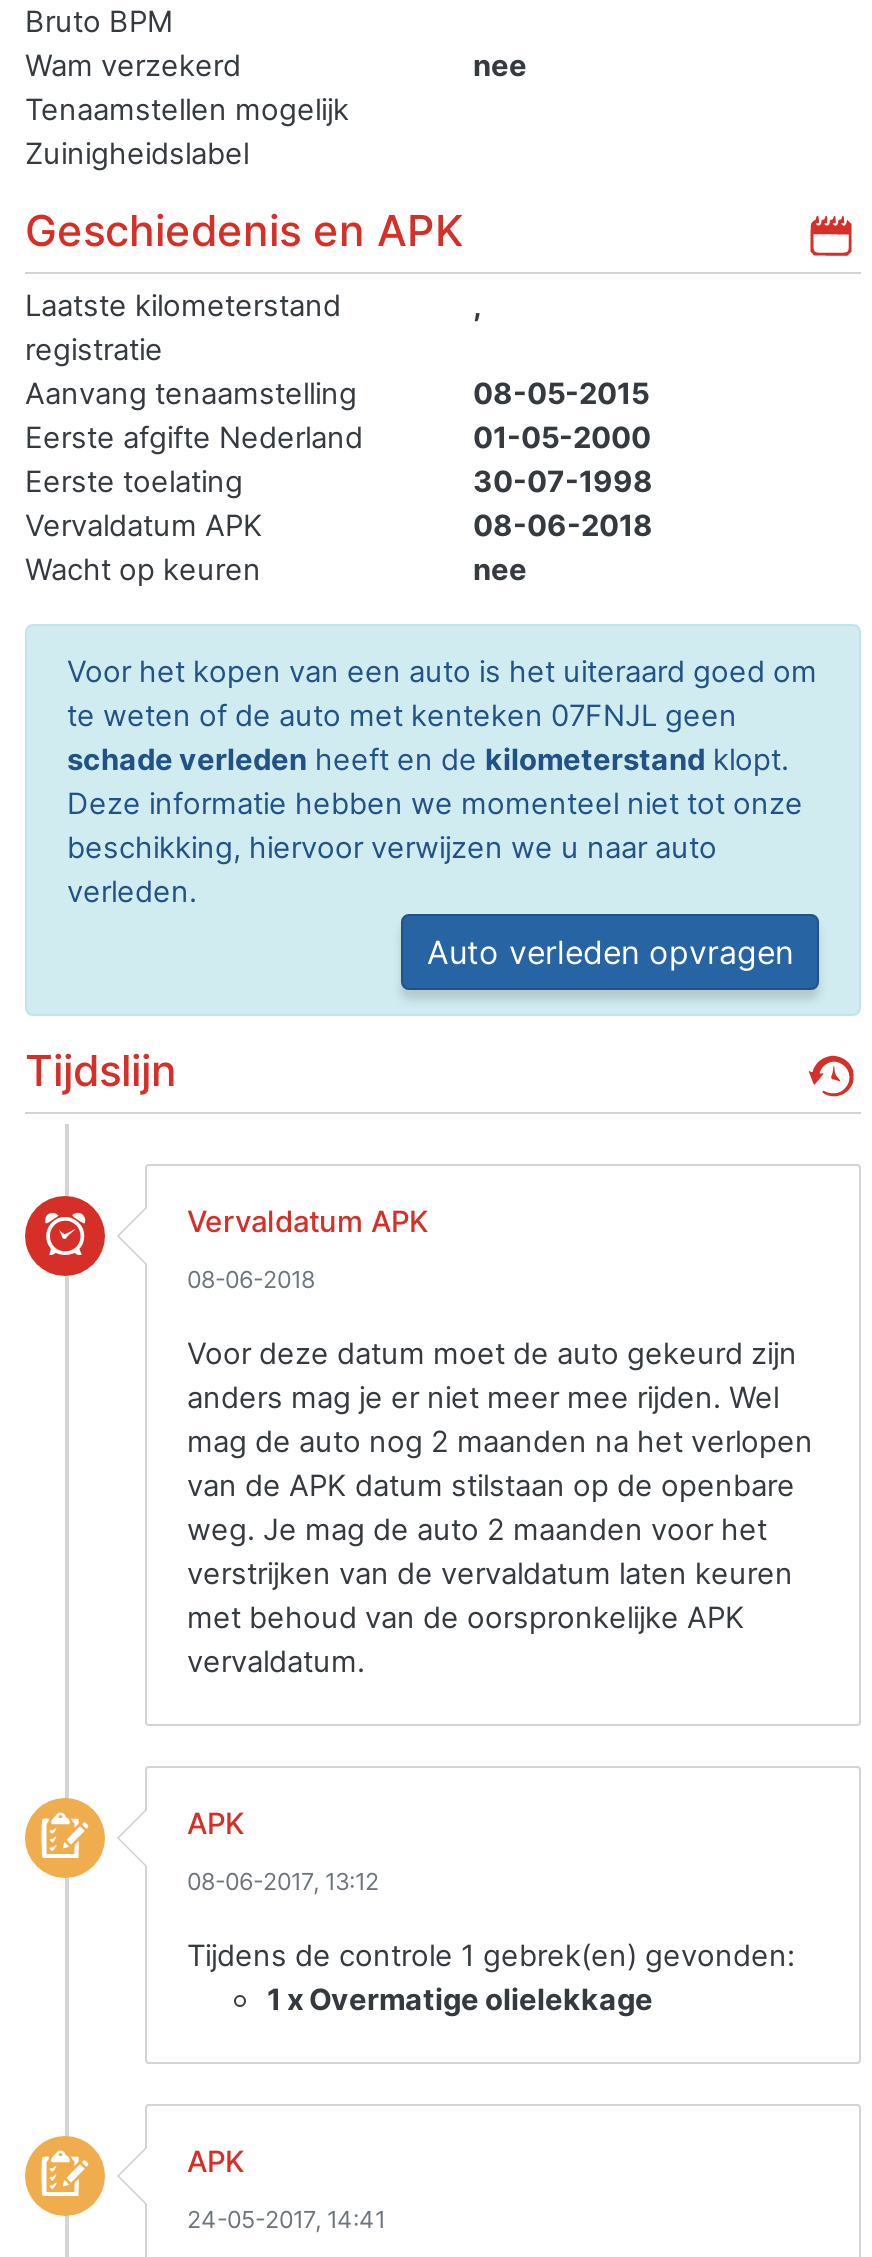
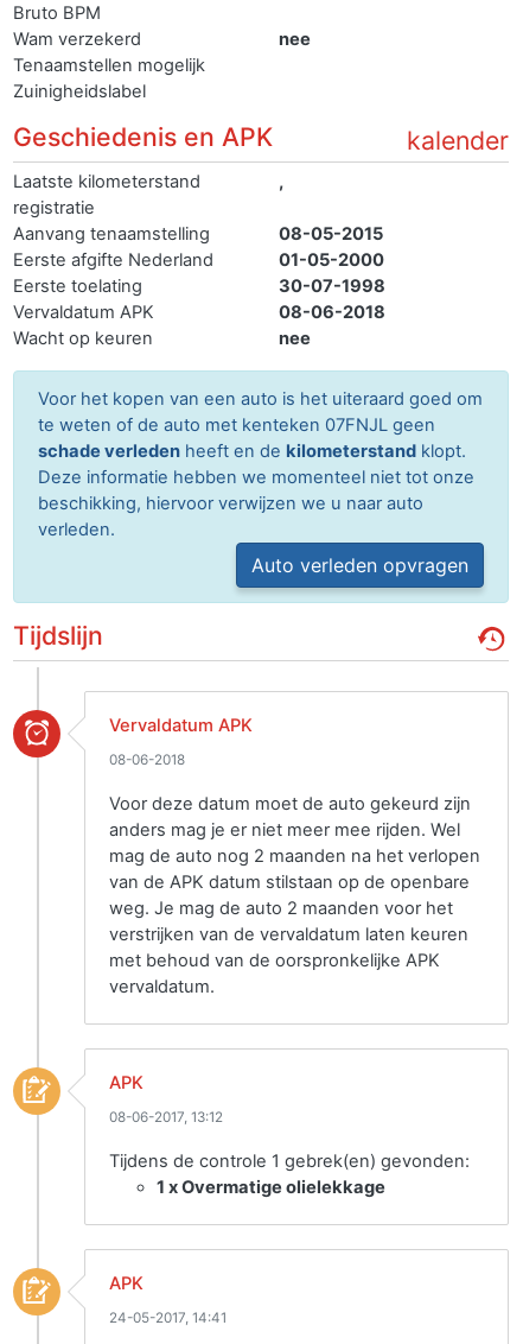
+ kalender
